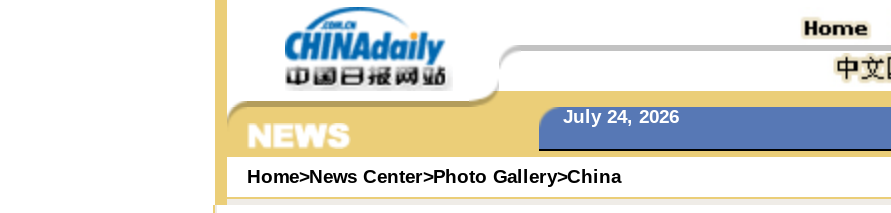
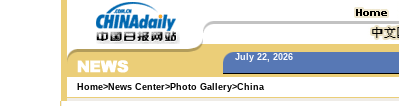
- July 24, 2026
+ July 22, 2026
